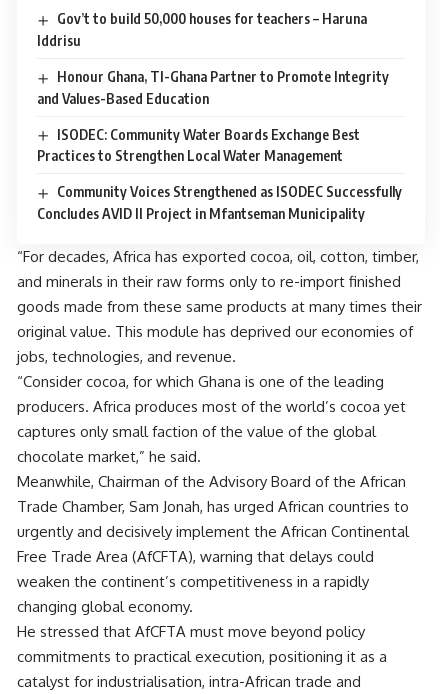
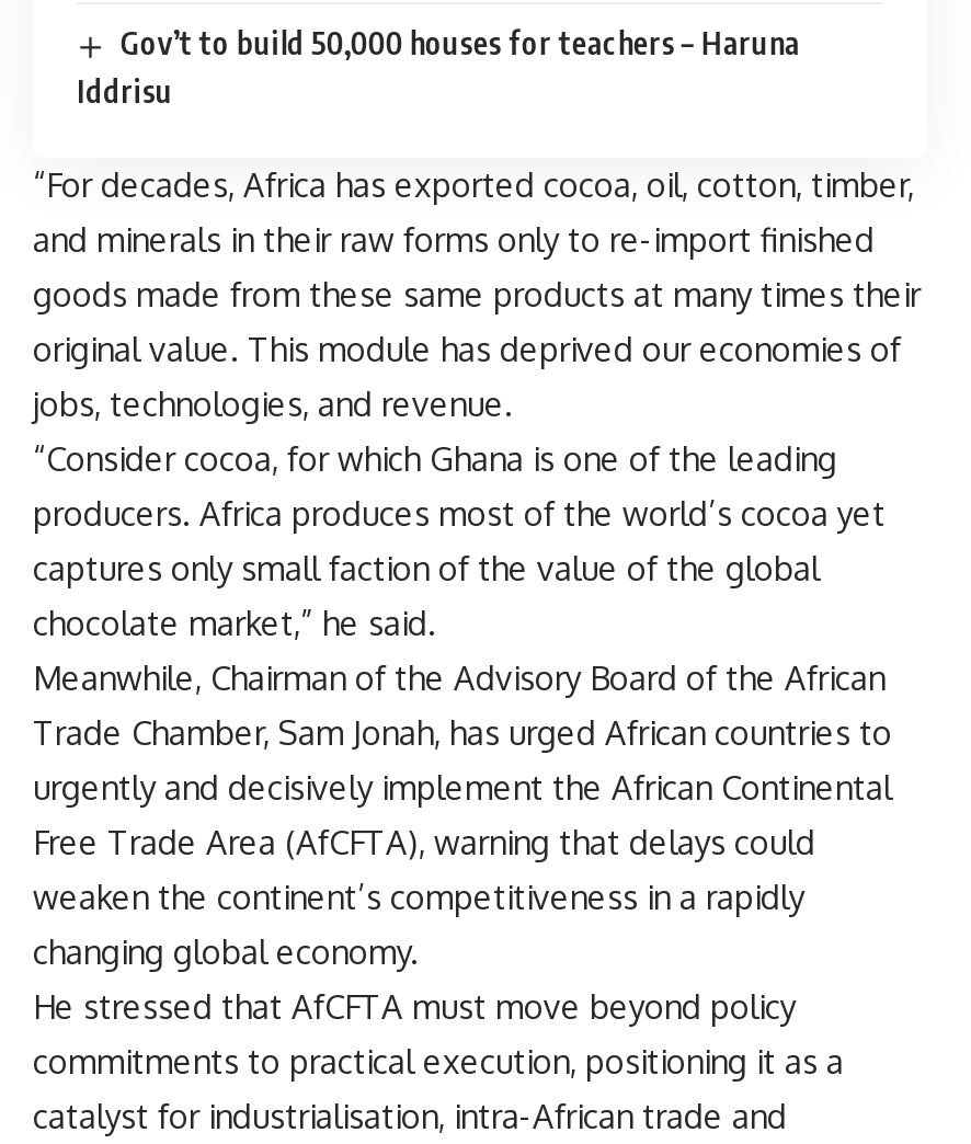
- Honour Ghana, TI-Ghana Partner to Promote Integrity
- and Values-Based Education
- ISODEC: Community Water Boards Exchange Best
- Practices to Strengthen Local Water Management
- Community Voices Strengthened as ISODEC Successfully
- Concludes AVID II Project in Mfantseman Municipality
